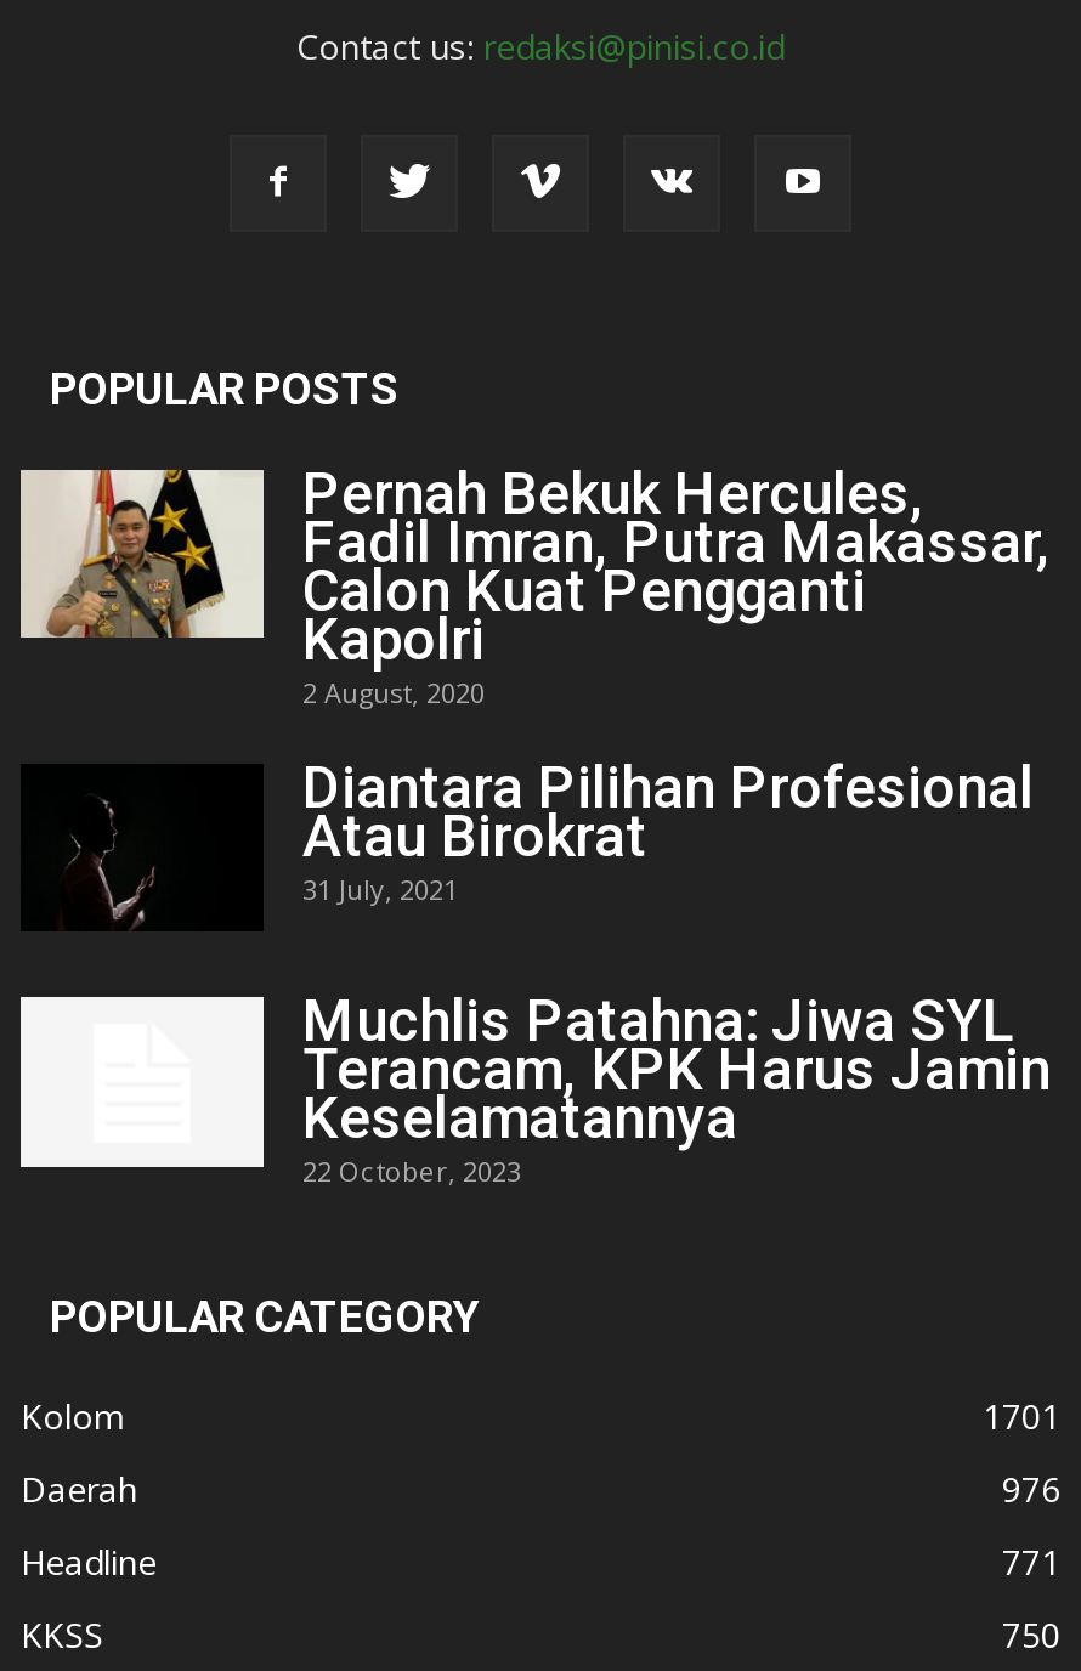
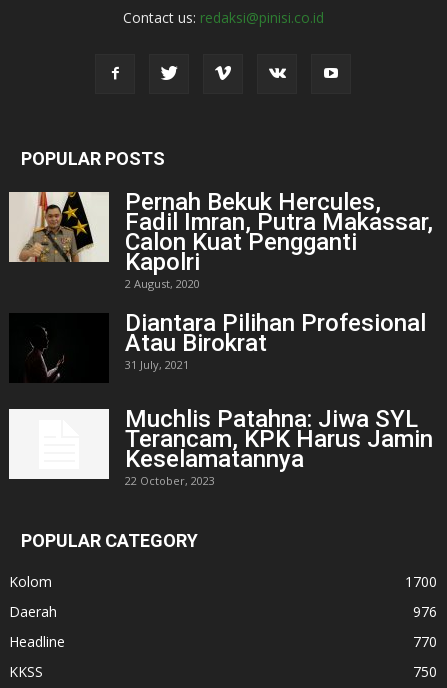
- 1701
+ 1700

- 771
+ 770
